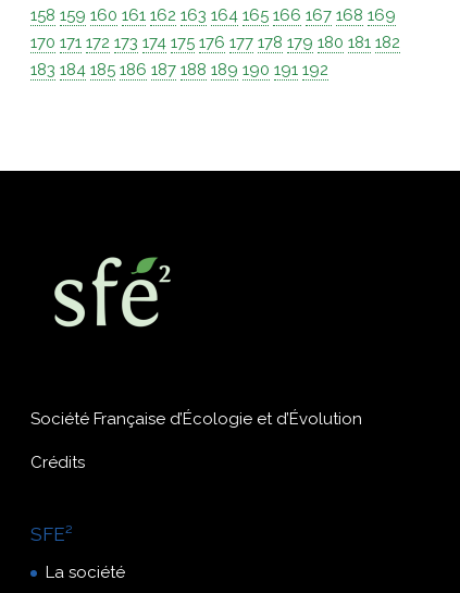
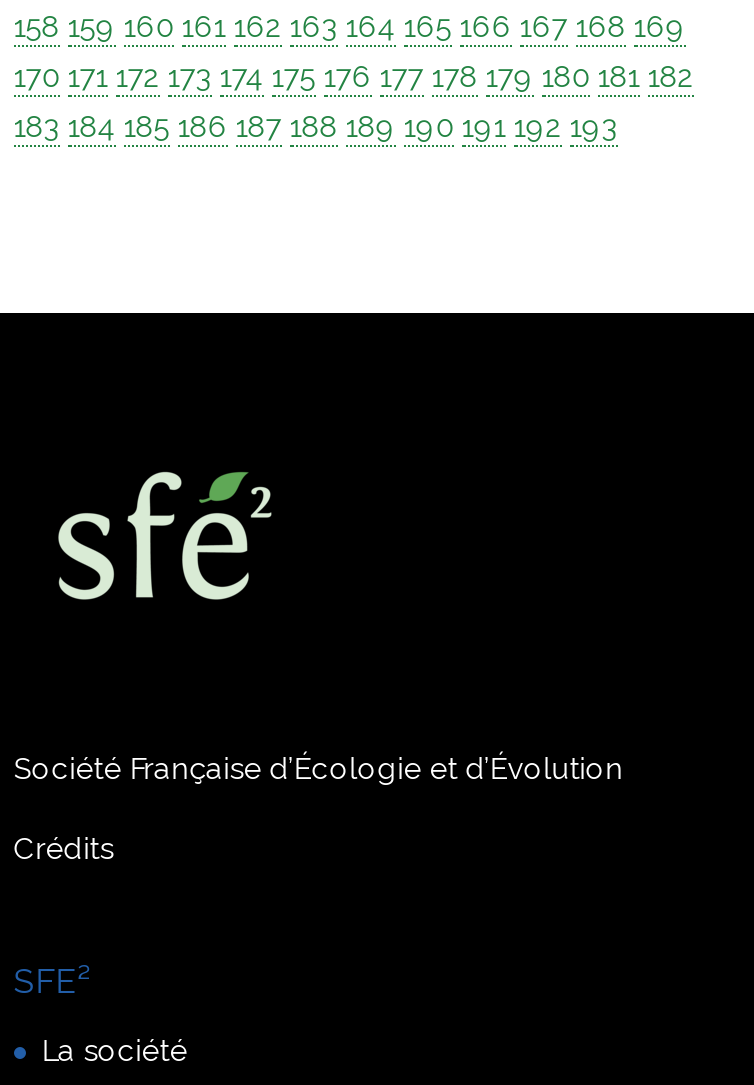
- 183 184 185 186 187 188 189 190 191 192
+ 183 184 185 186 187 188 189 190 191 192 193
